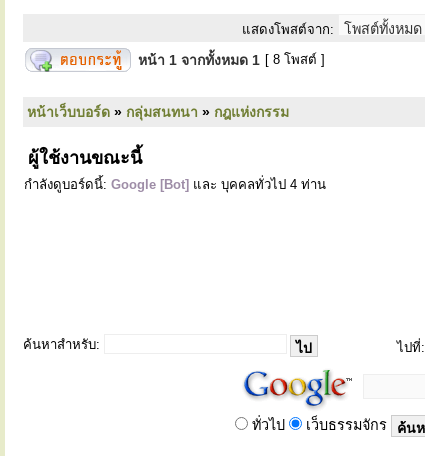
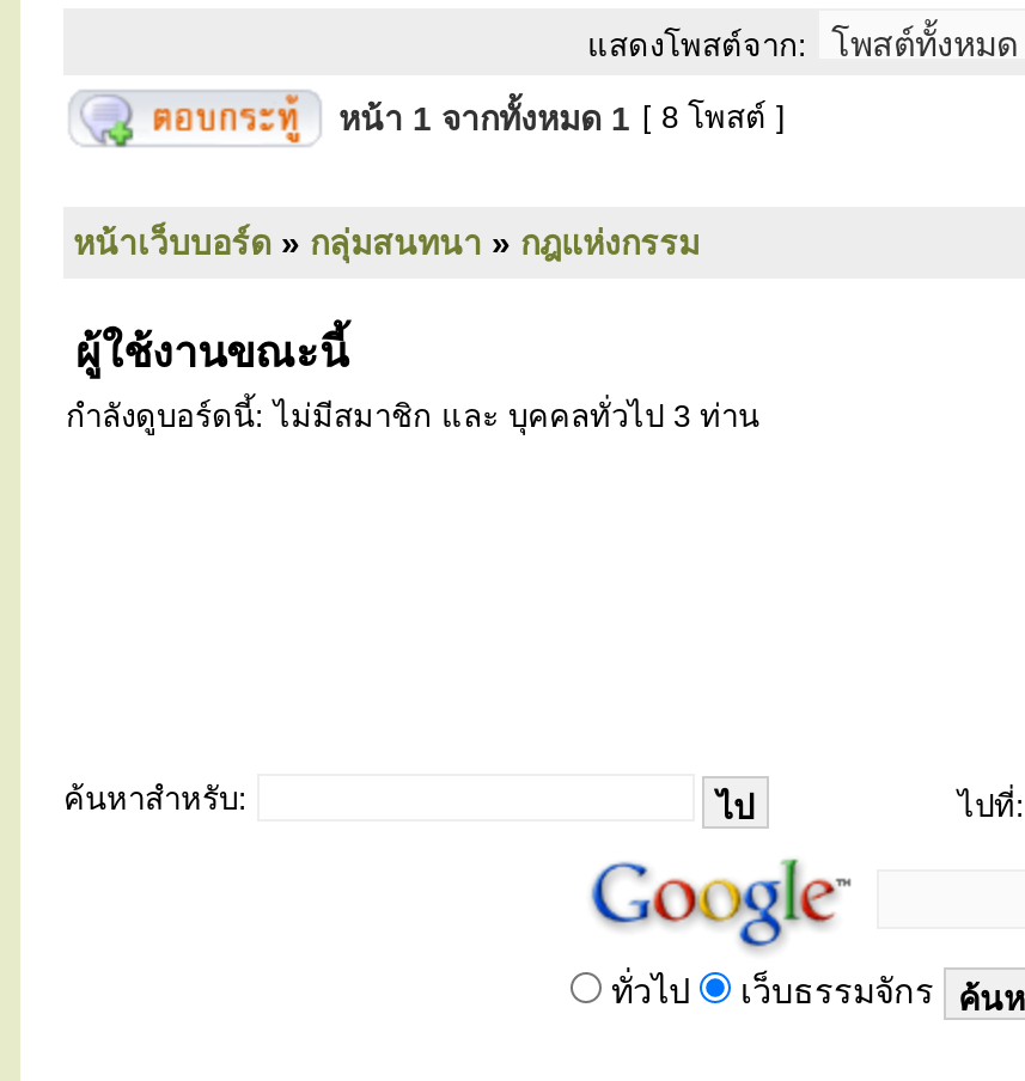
- กำลังดูบอร์ดนี้: Google [Bot]และ บุคคลทั่วไป 4 ท่าน
+ กำลังดูบอร์ดนี้: ไม่มีสมาชิก และ บุคคลทั่วไป 3 ท่าน
